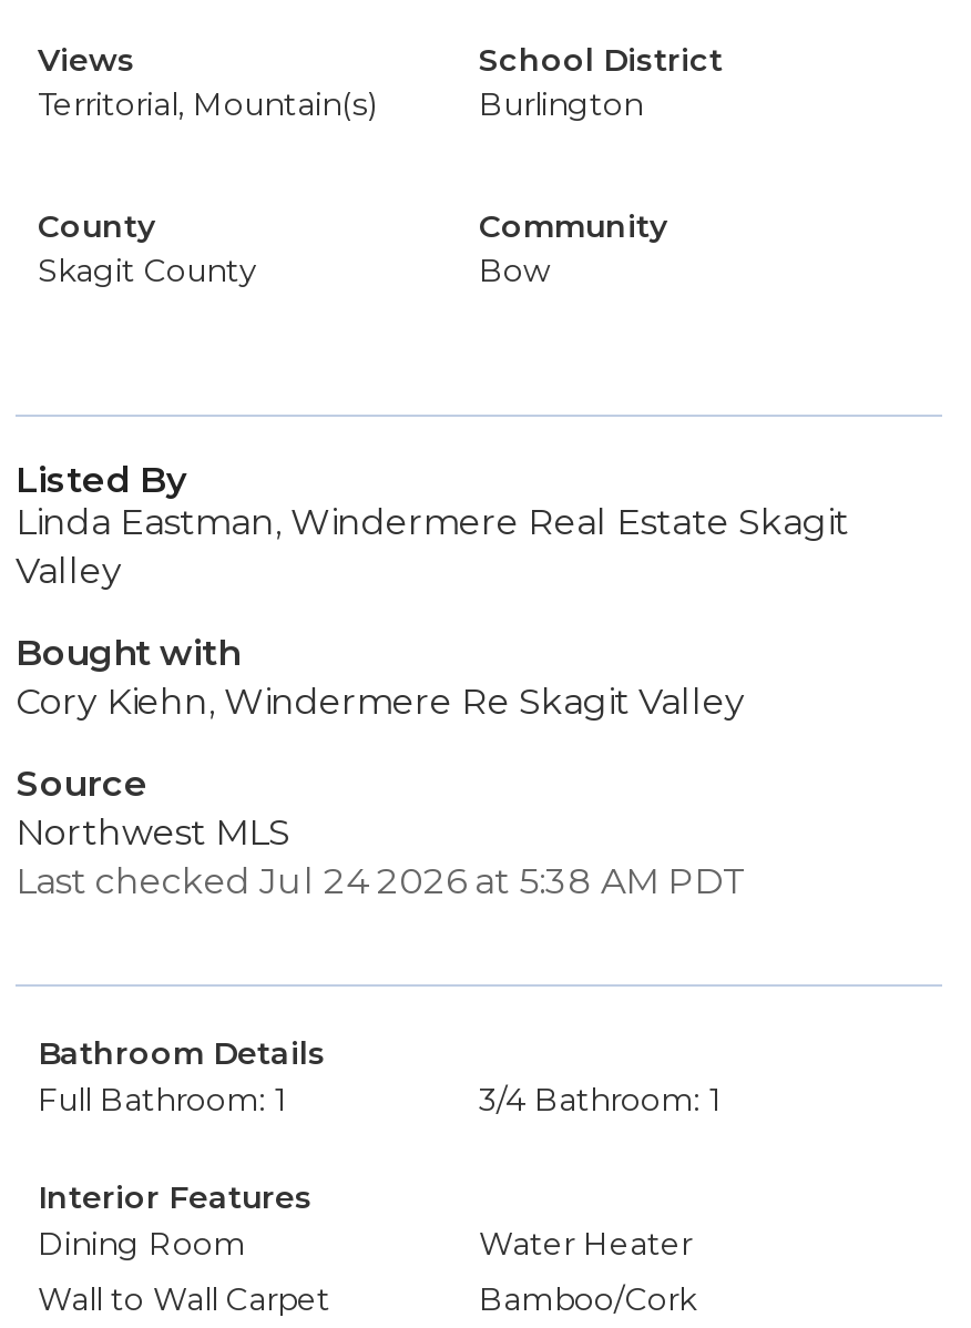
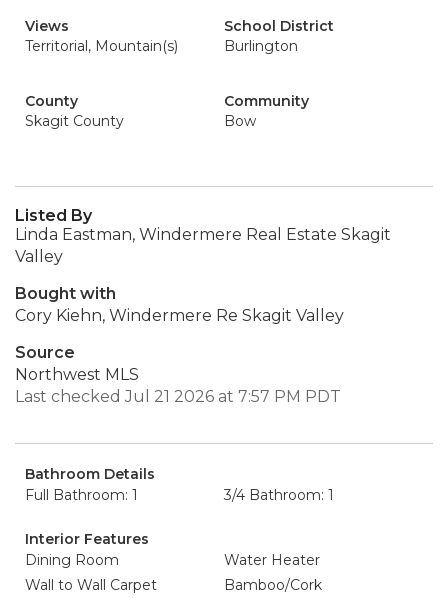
- Last checked Jul 24 2026 at 5:38 AM PDT
+ Last checked Jul 21 2026 at 7:57 PM PDT
